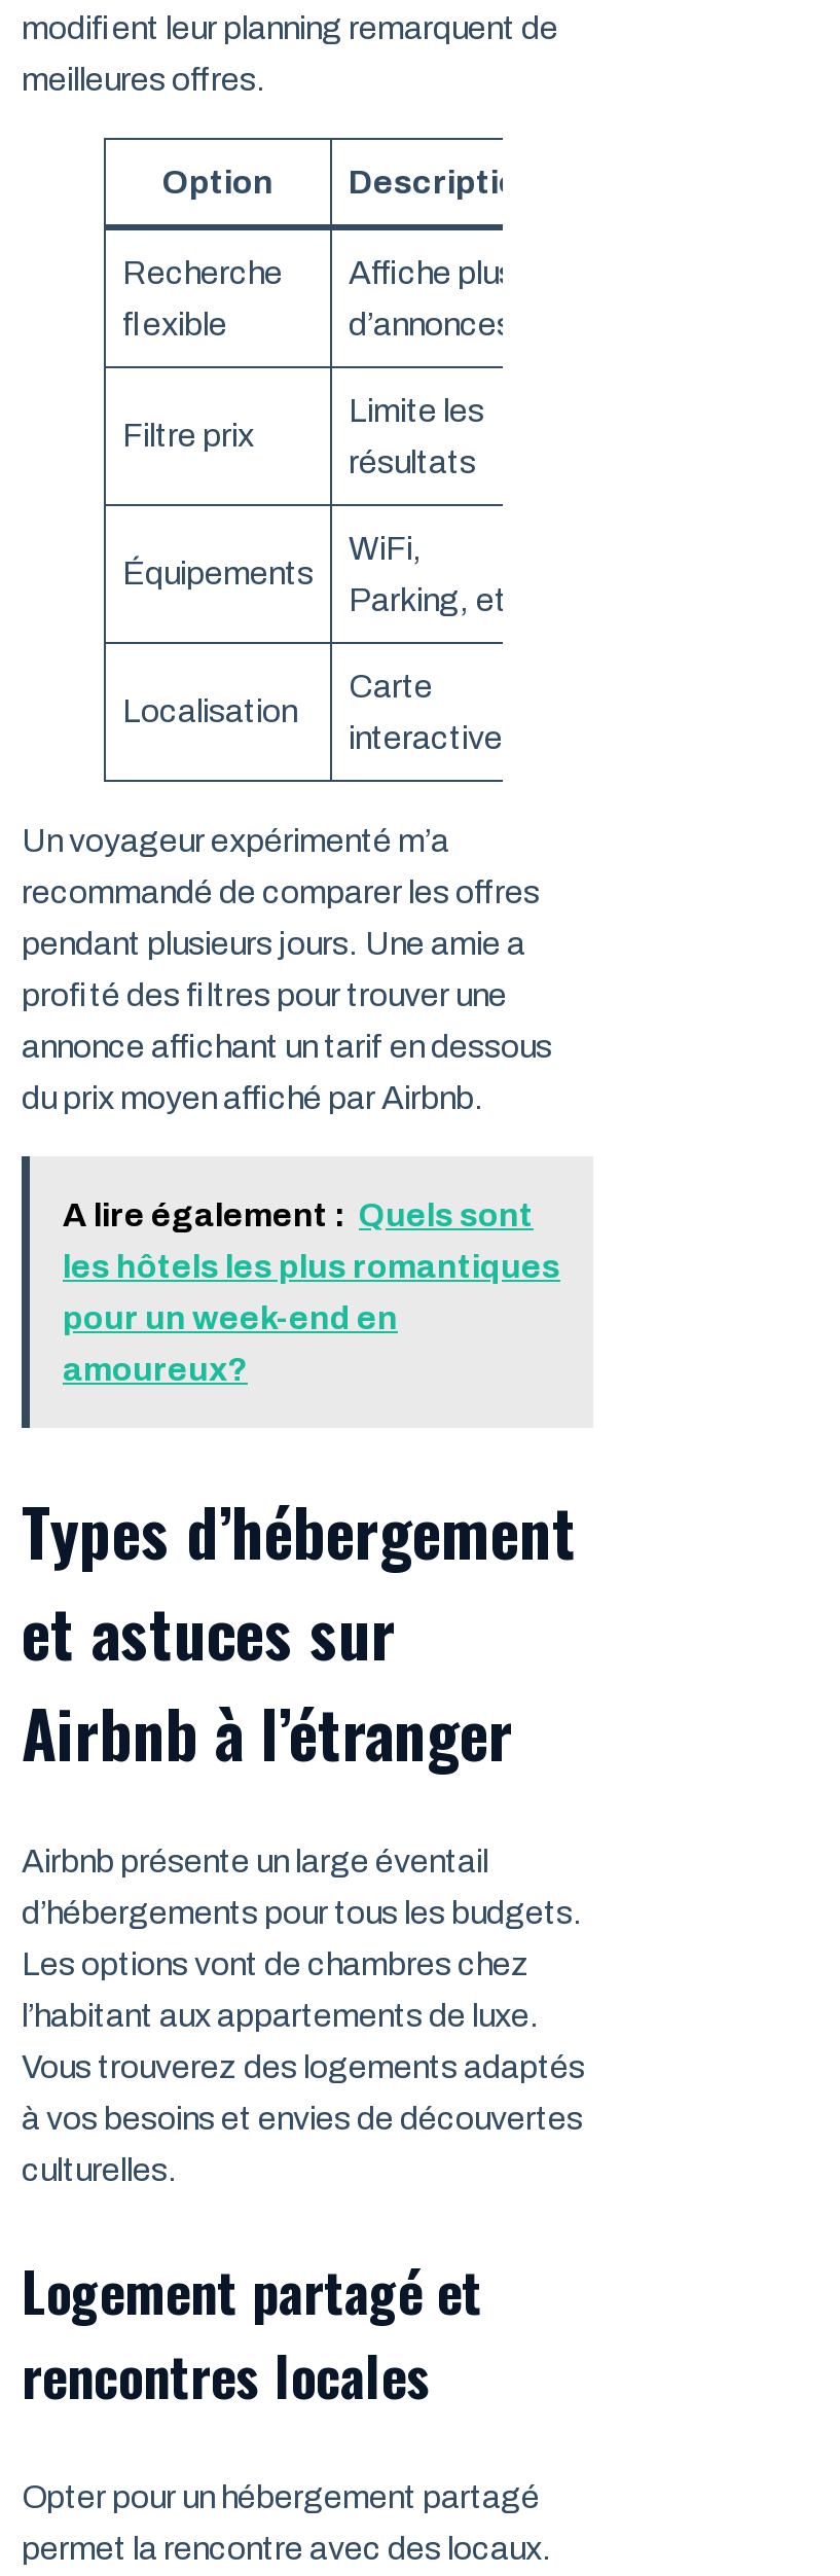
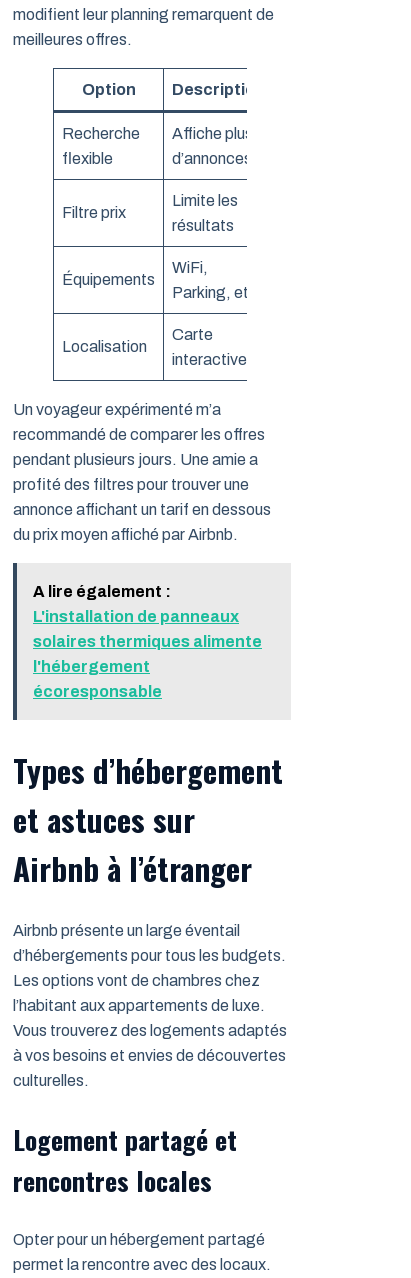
- A lire également : Quels sont
- les hôtels les plus romantiques
- pour un week-end en
- amoureux?
+ A lire également :
+ L'installation de panneaux
+ solaires thermiques alimente
+ l'hébergement
+ écoresponsable
